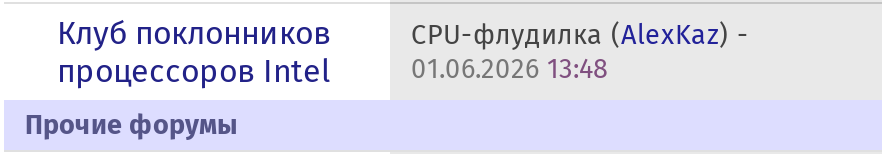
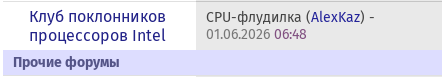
- 01.06.2026 13:48
+ 01.06.2026 06:48
